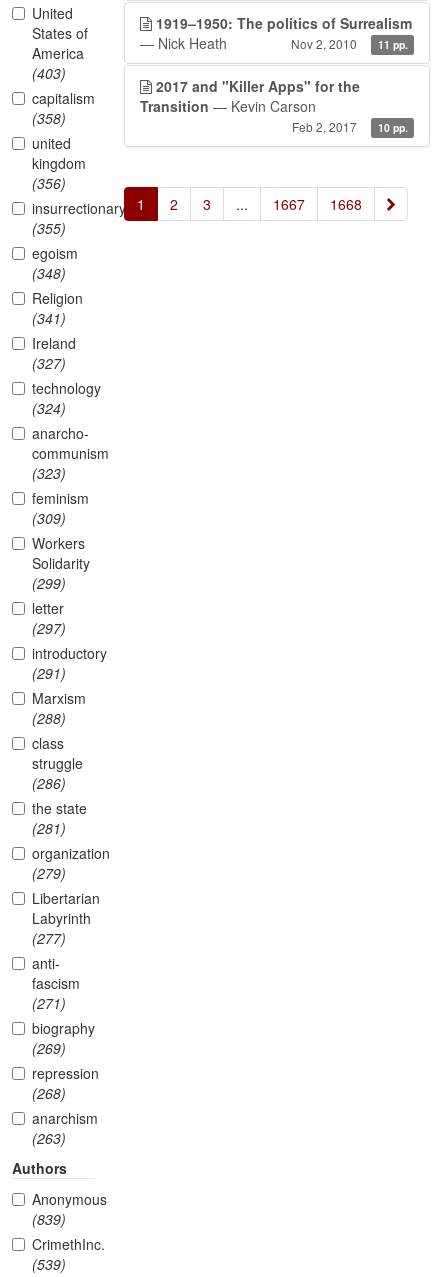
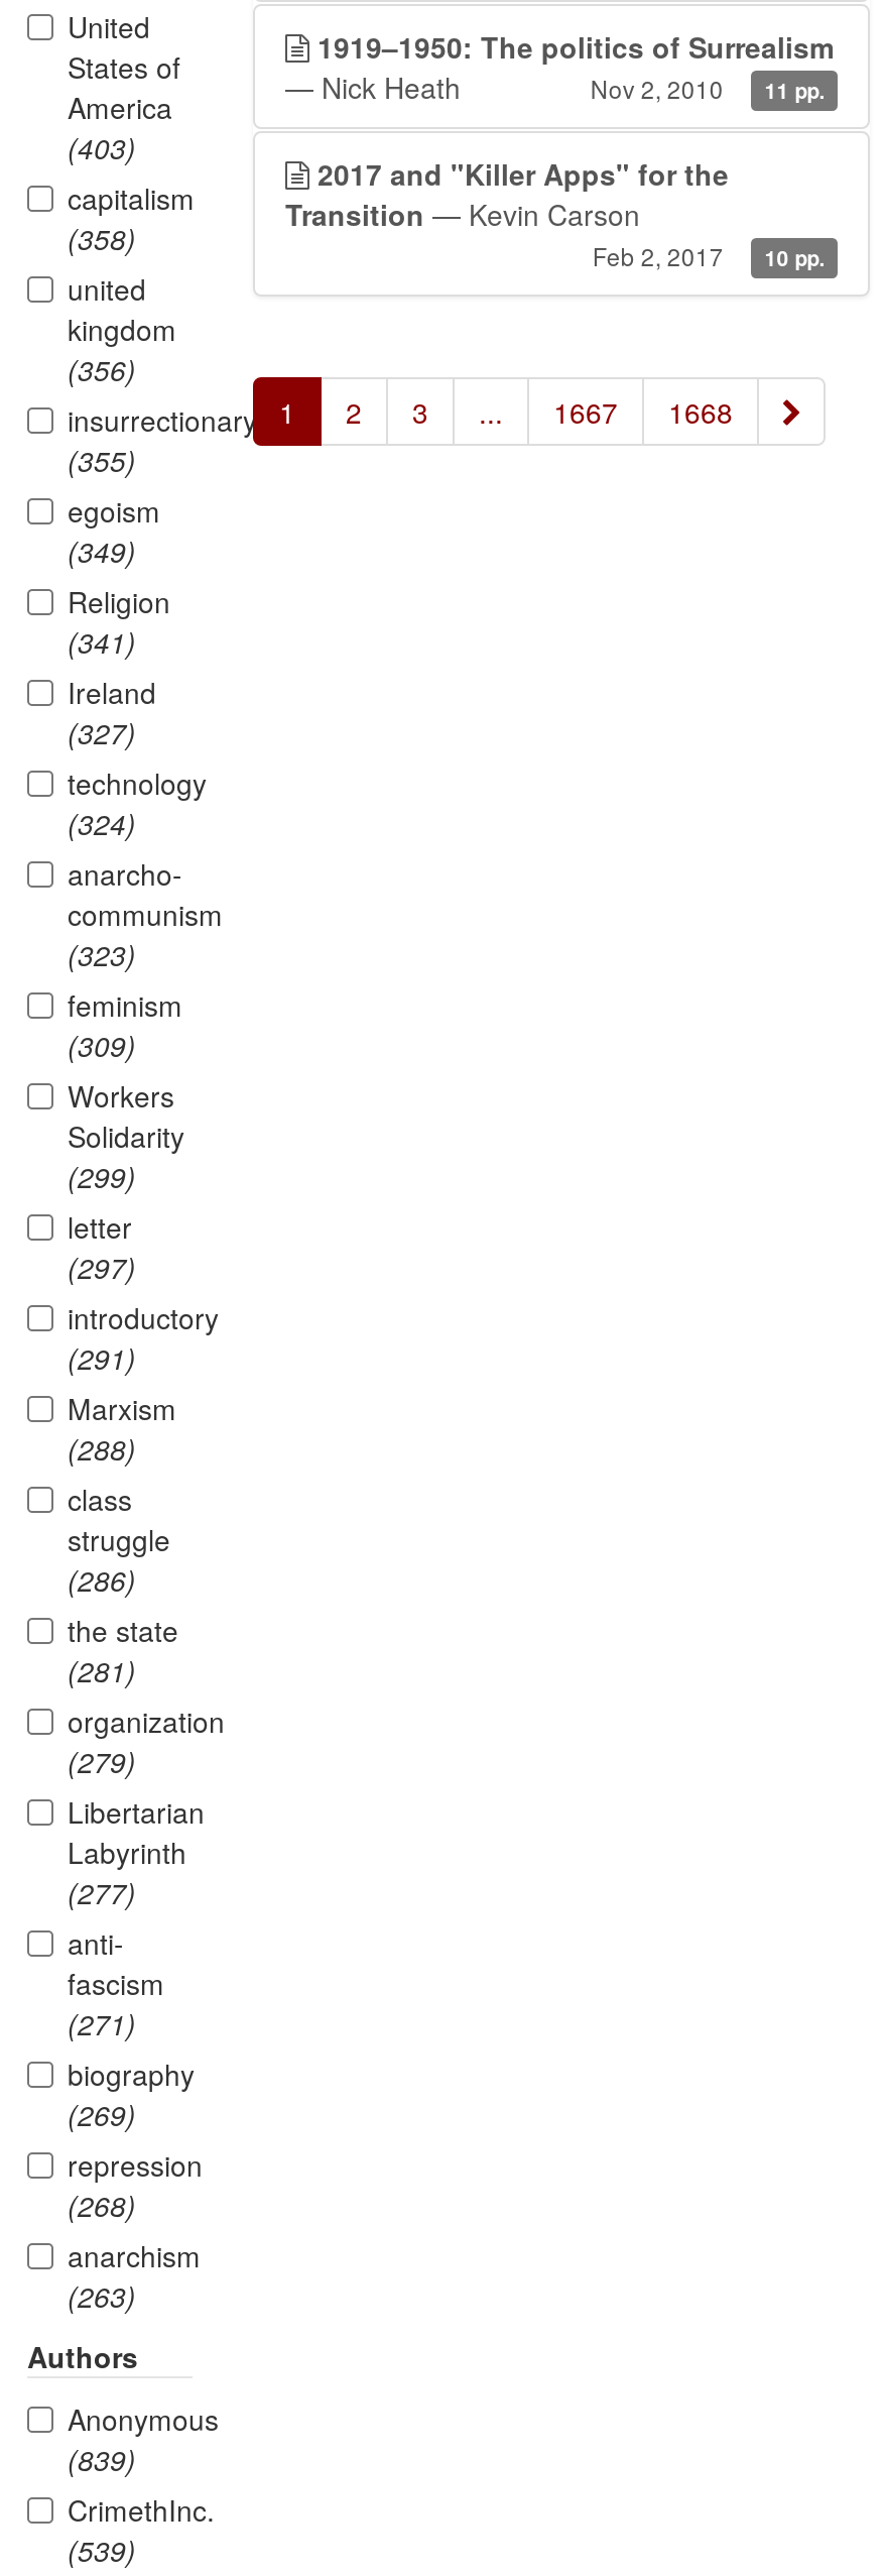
- (348)
+ (349)
